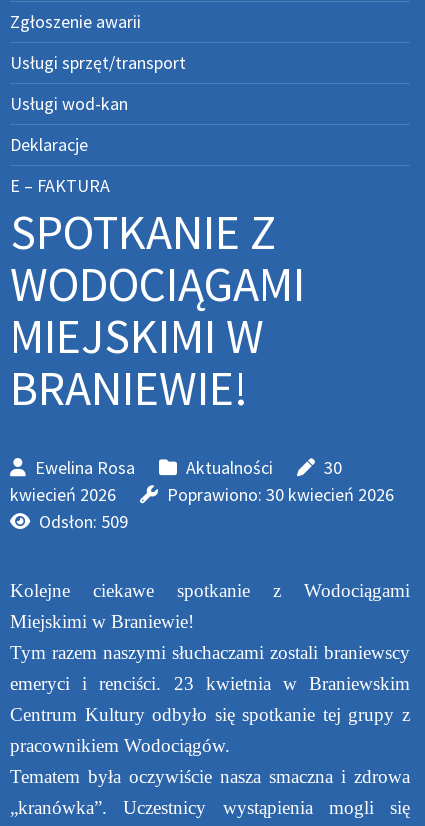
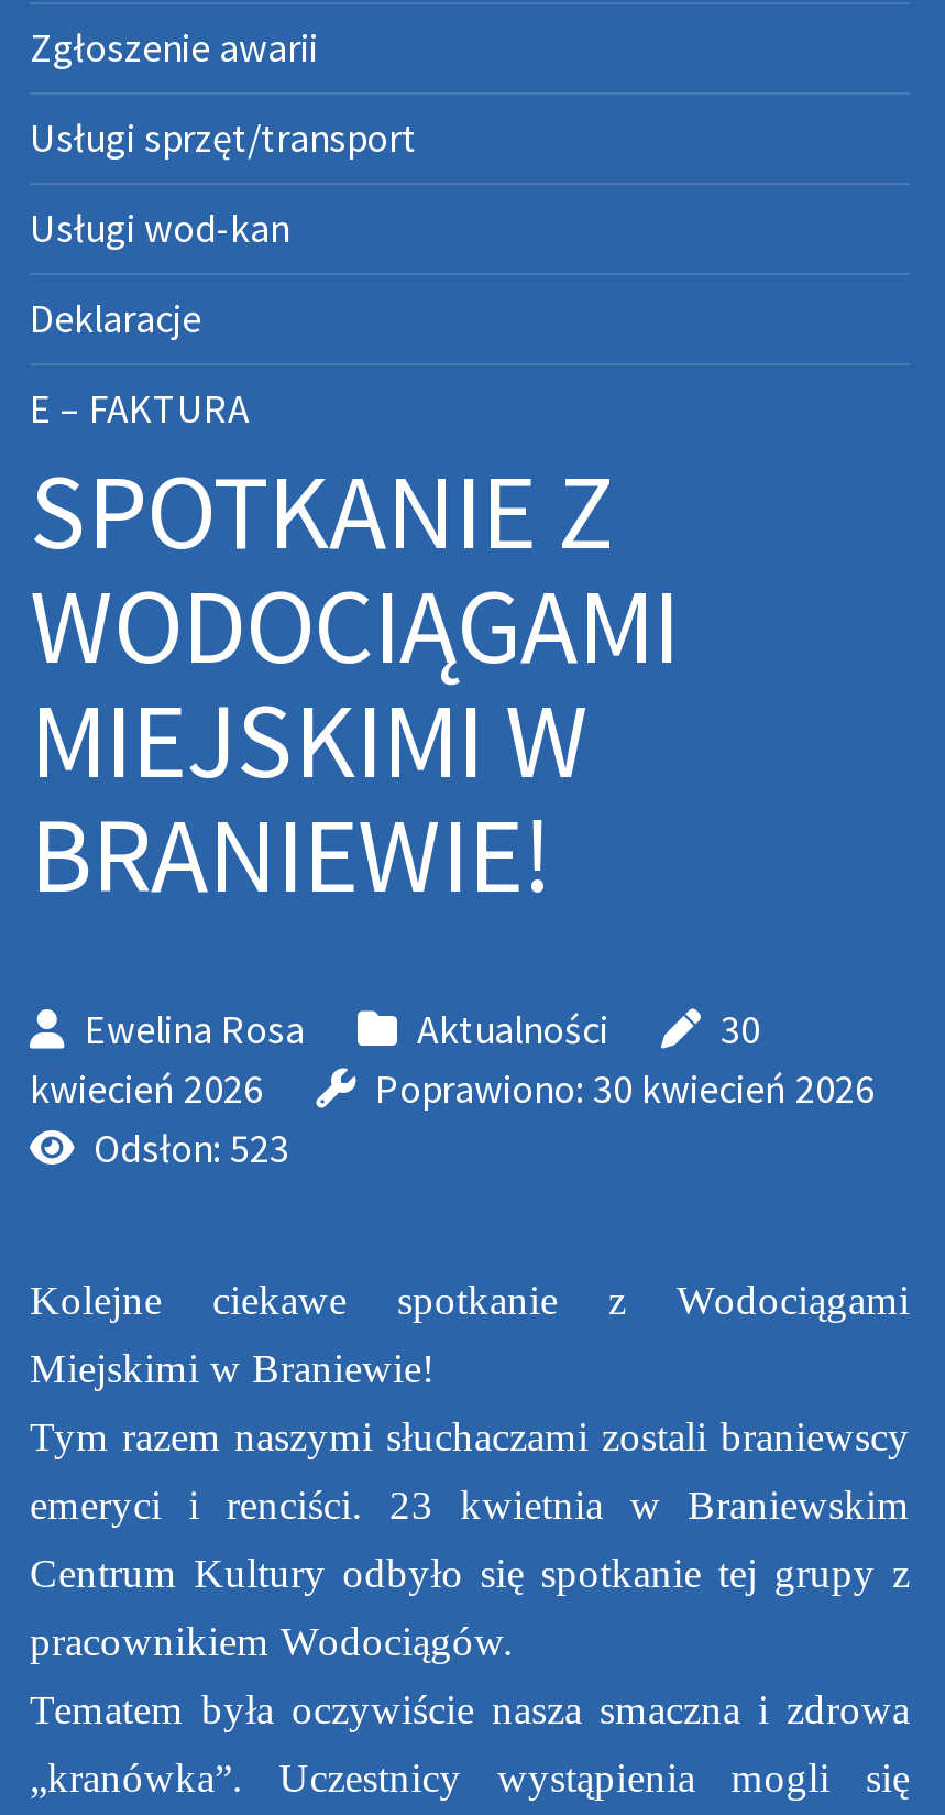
- Odsłon: 509
+ Odsłon: 523
